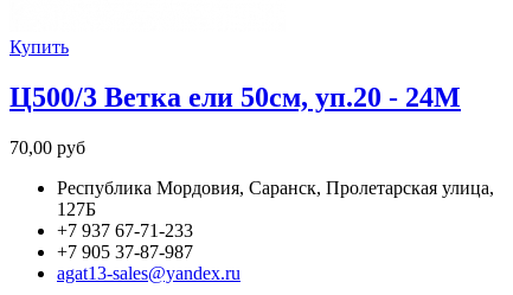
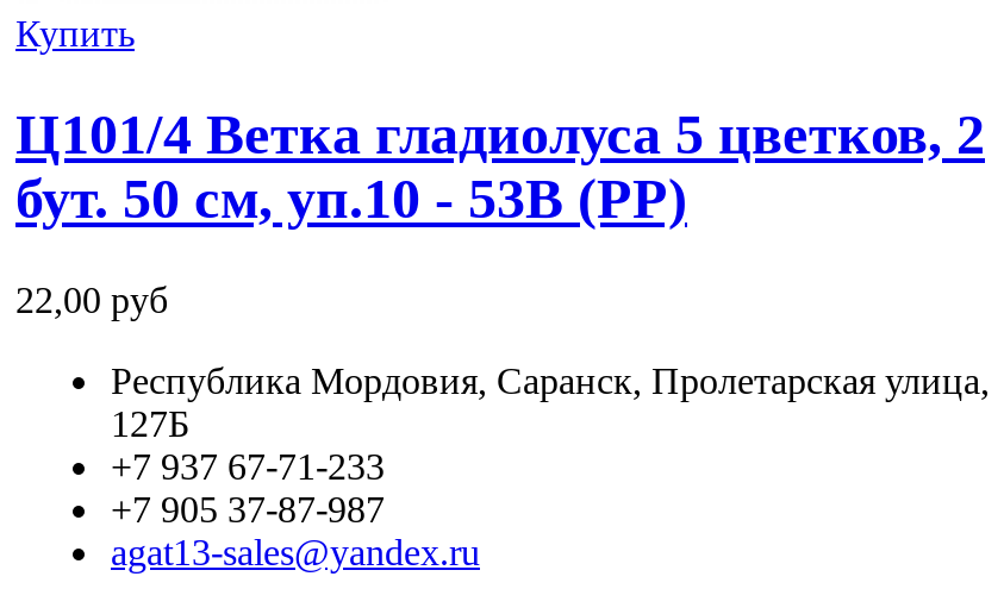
- Ц500/3 Ветка ели 50см, уп.20 - 24М
+ Ц101/4 Ветка гладиолуса 5 цветков, 2
+ бут. 50 см, уп.10 - 53В (РР)

- 70,00 руб
+ 22,00 руб
